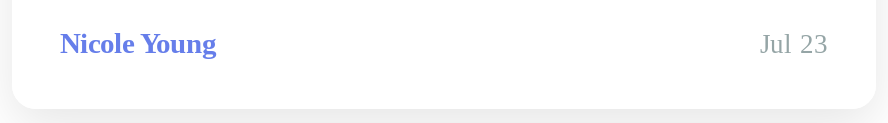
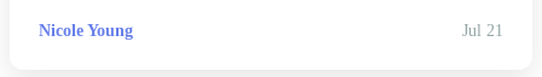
- Jul 23
+ Jul 21
